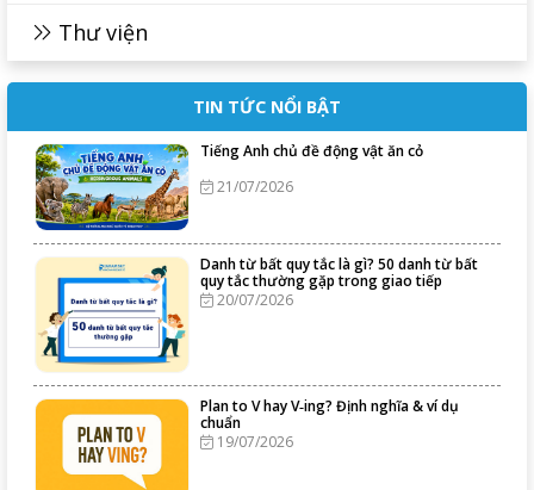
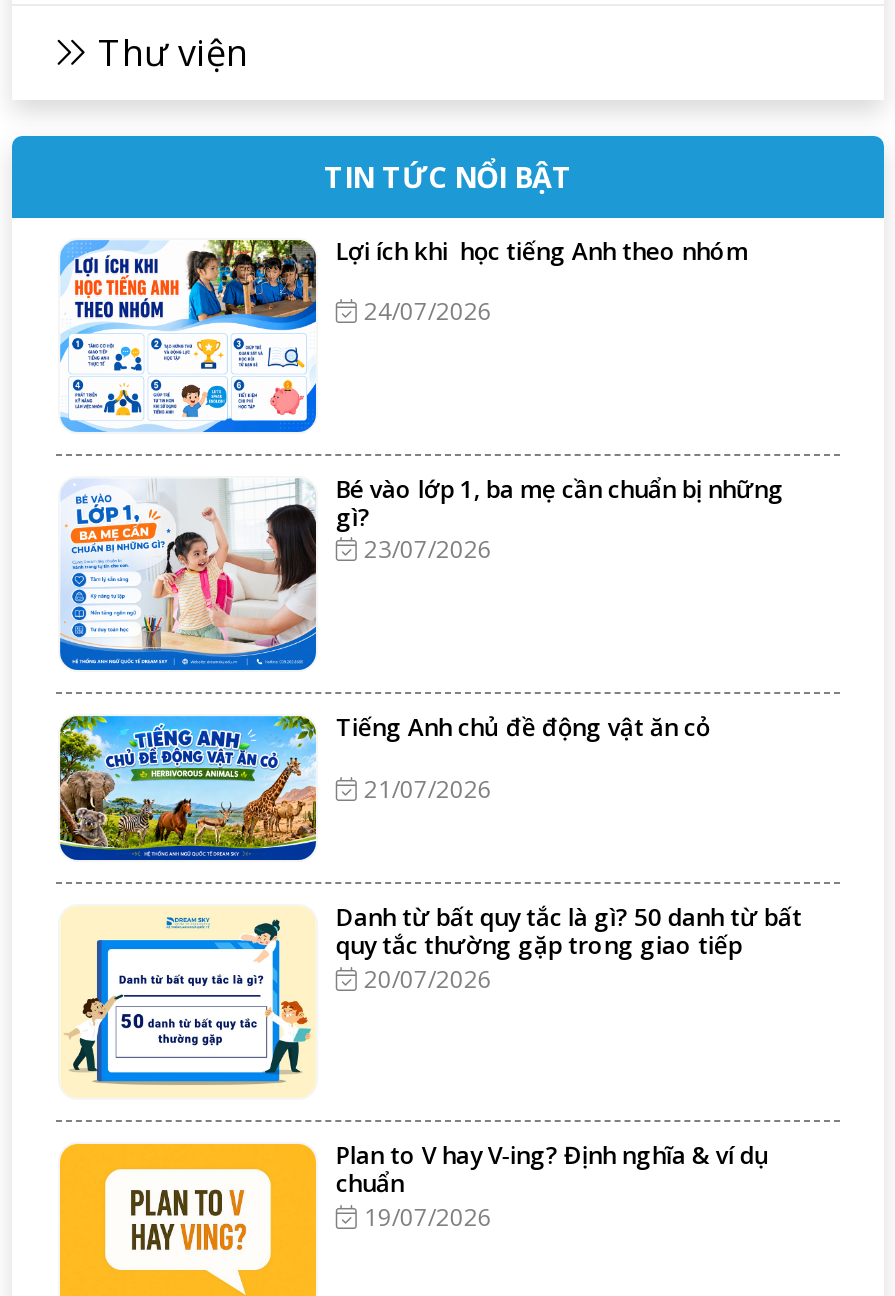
+ [image]
+ Bé vào lớp 1, ba mẹ cần chuẩn bị những
+ gì?
+ 23/07/2026

+ [image]
+ Lợi ích khi học tiếng Anh theo nhóm
+ 24/07/2026
